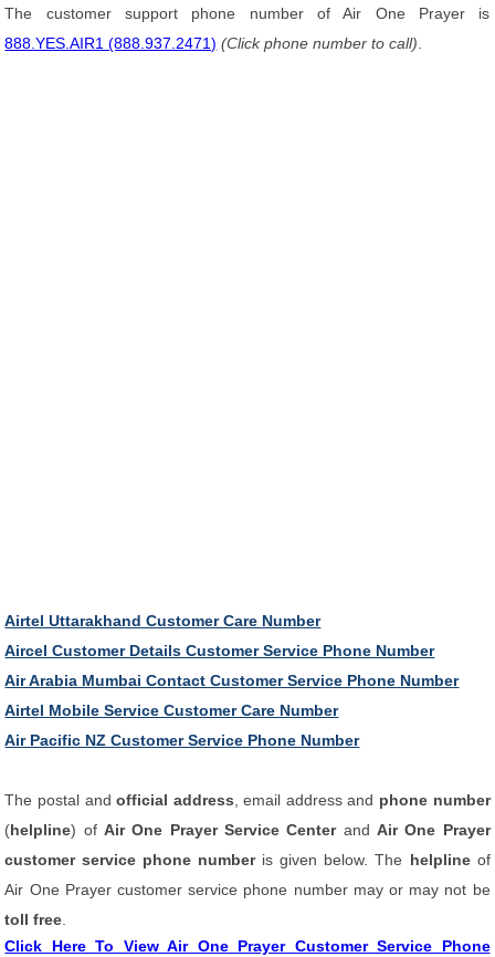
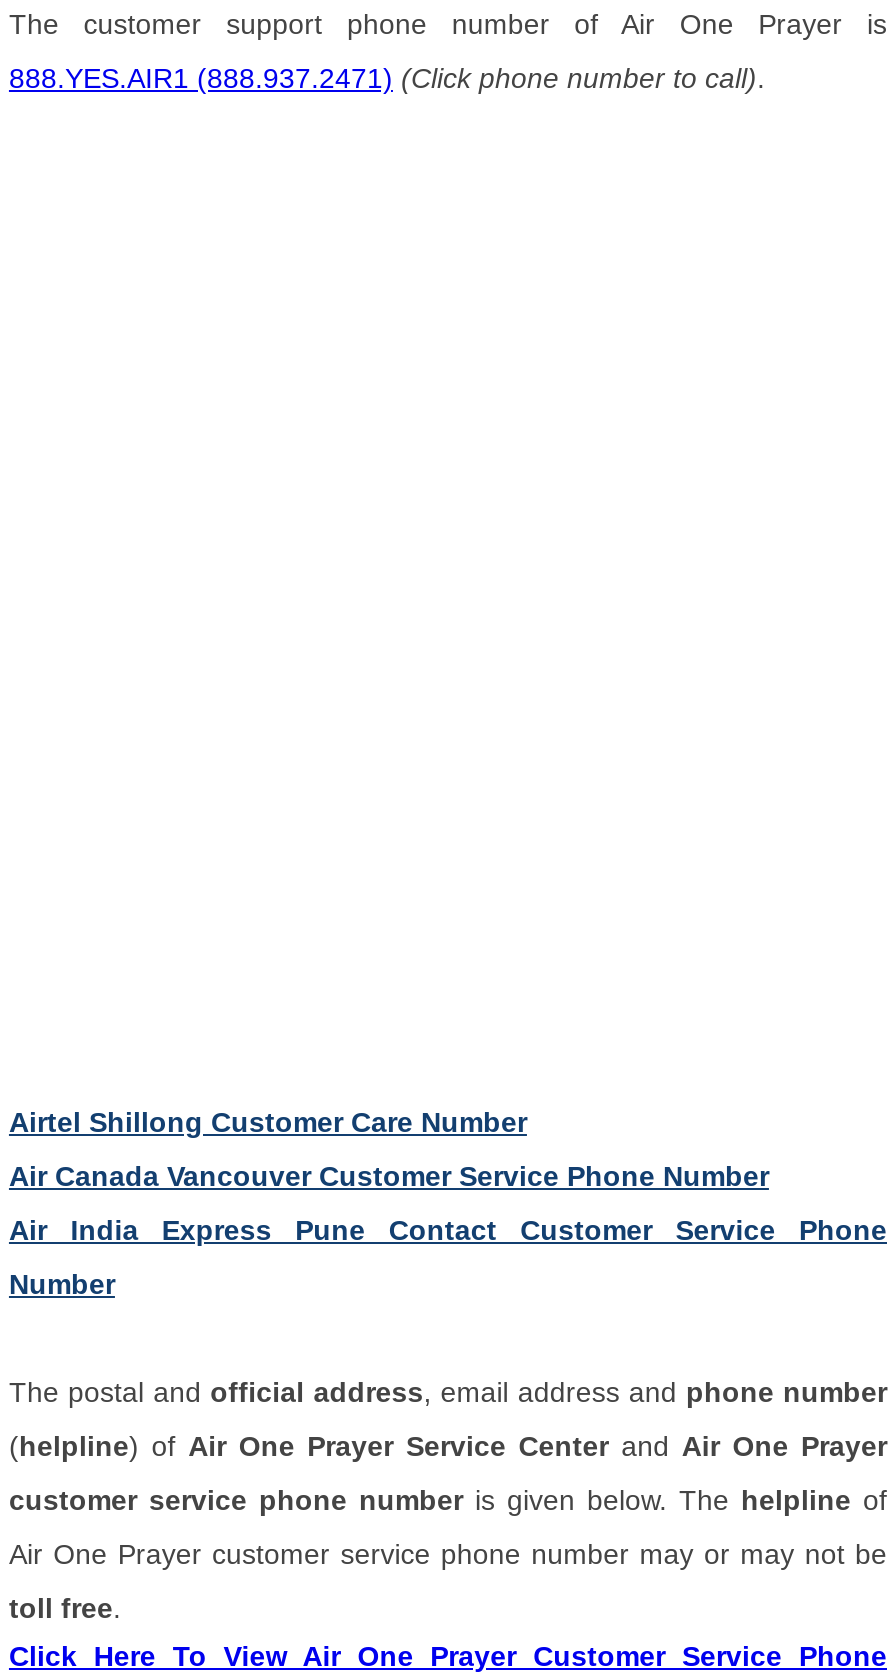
- Airtel Uttarakhand Customer Care Number
- Aircel Customer Details Customer Service Phone Number
- Air Arabia Mumbai Contact Customer Service Phone Number
- Airtel Mobile Service Customer Care Number
- Air Pacific NZ Customer Service Phone Number
+ Airtel Shillong Customer Care Number
+ Air Canada Vancouver Customer Service Phone Number
+ Air India Express Pune Contact Customer Service Phone
+ Number
